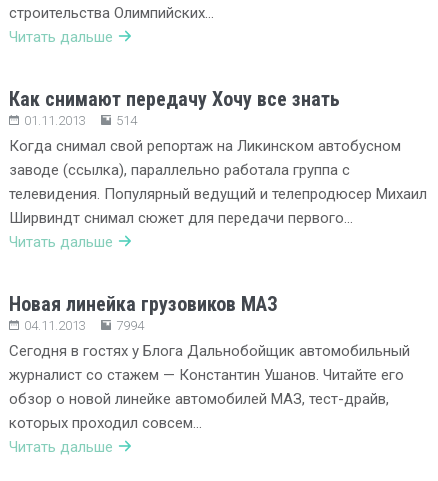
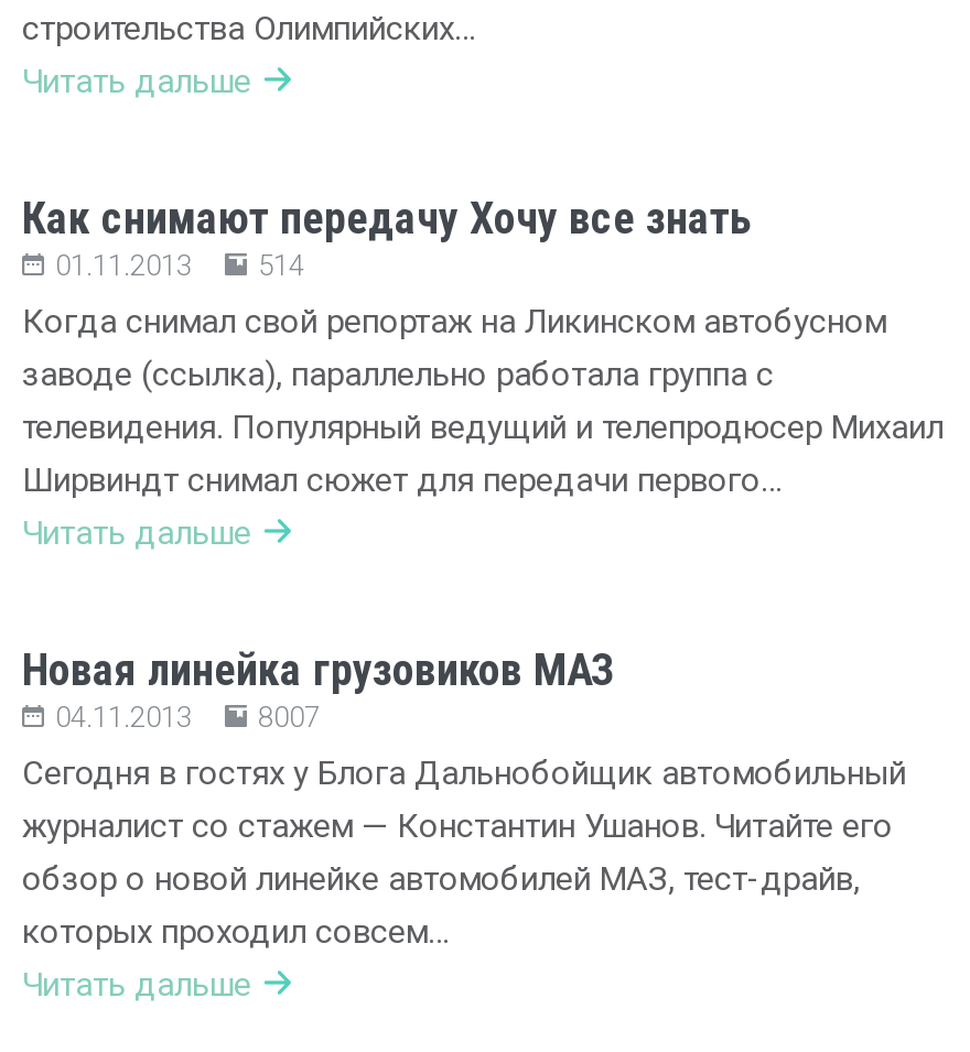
- 04.11.2013 7994
+ 04.11.2013 8007
